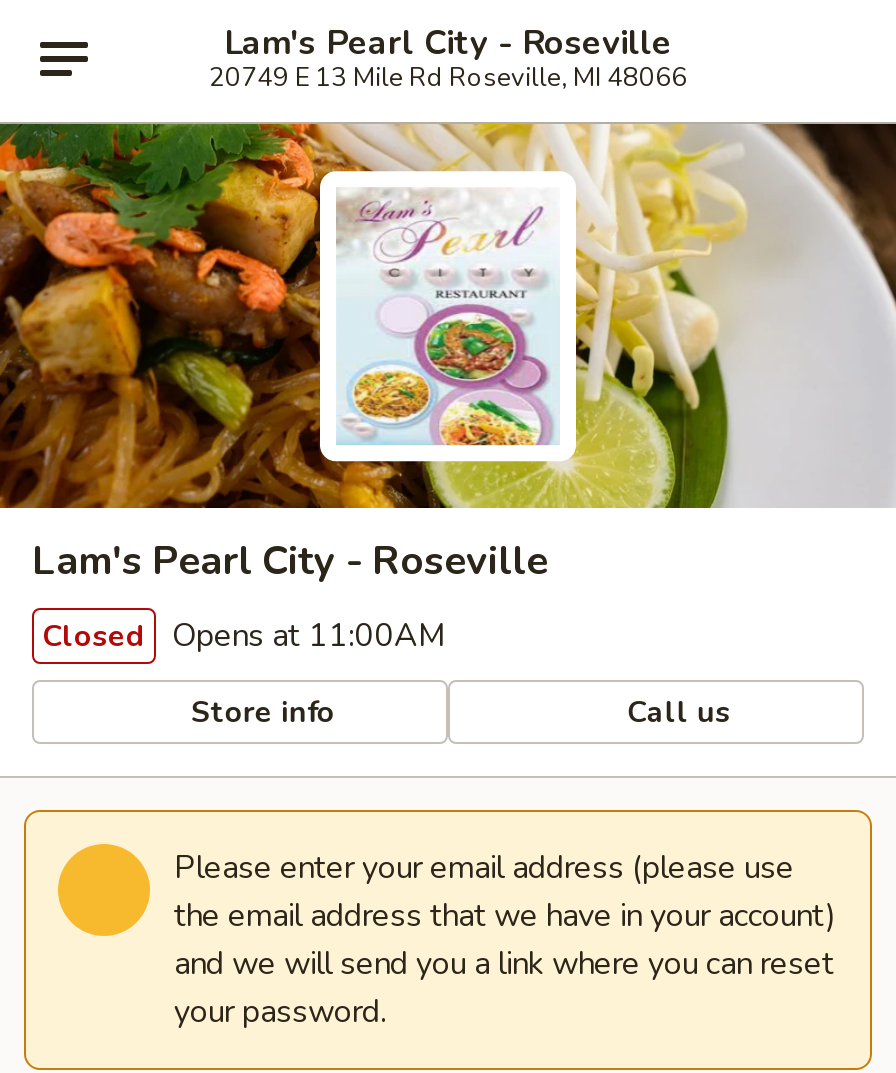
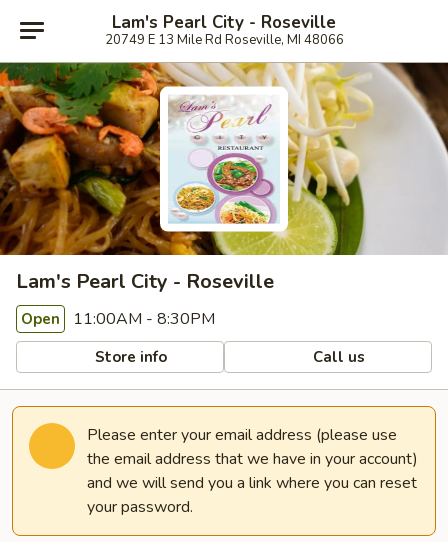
- Closed Opens at 11:00AM
+ Open 11:00AM - 8:30PM
